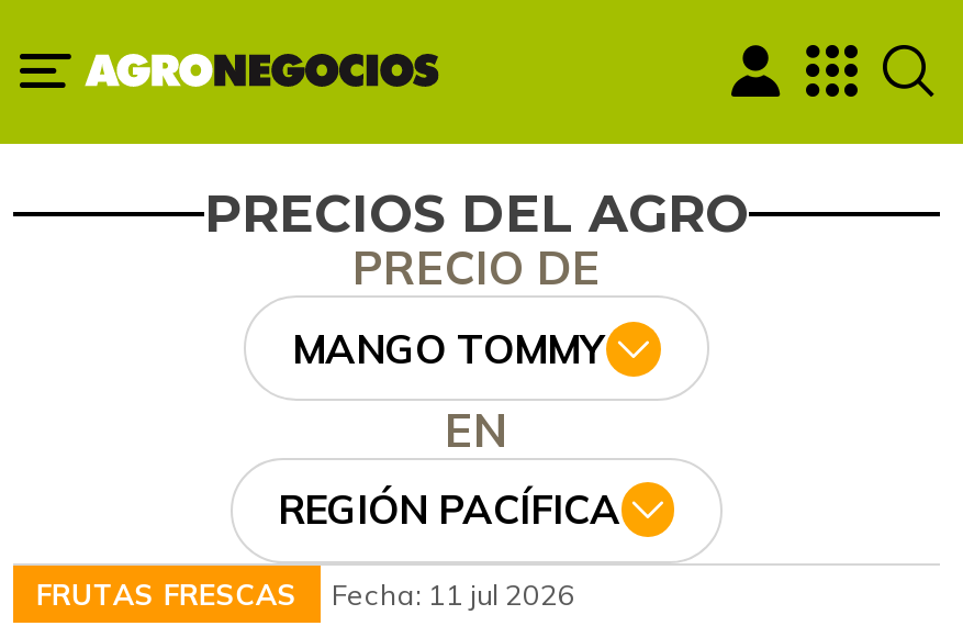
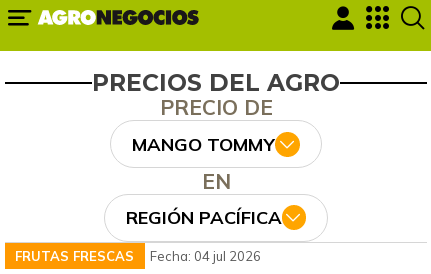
- FRUTAS FRESCAS Fecha: 11 jul 2026
+ FRUTAS FRESCAS Fecha: 04 jul 2026
